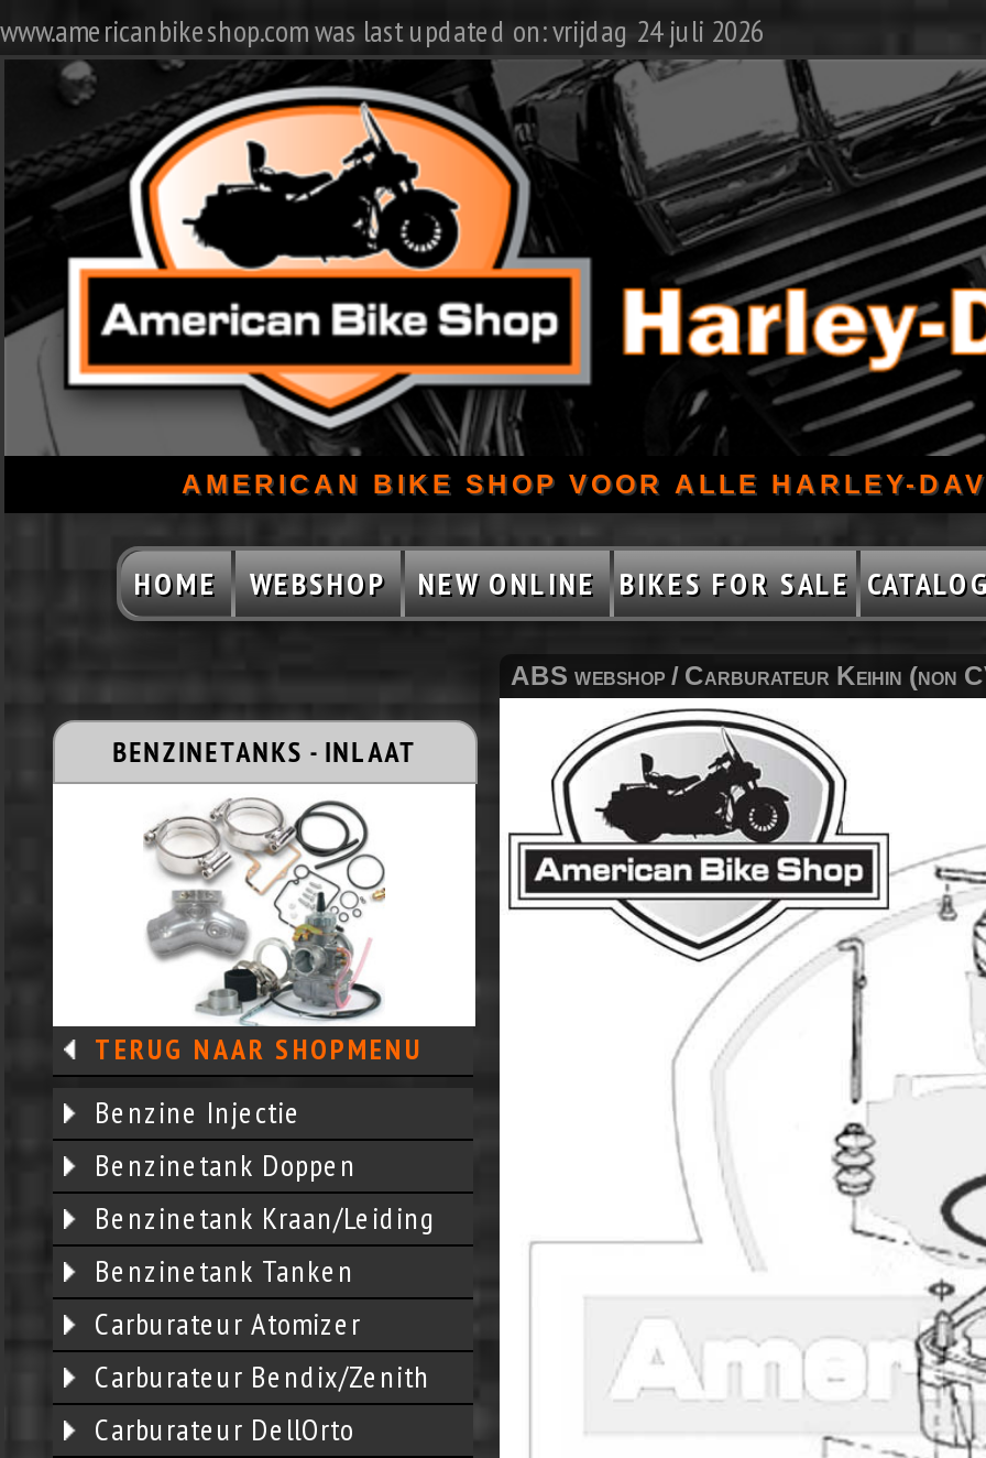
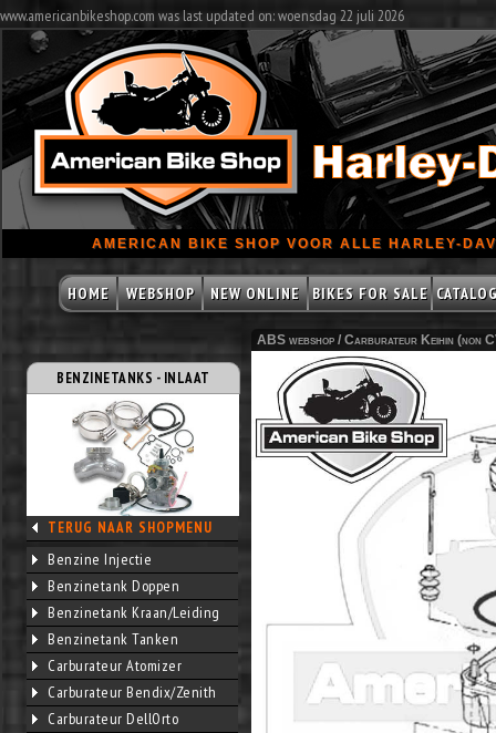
- www.americanbikeshop.com was last updated on: vrijdag 24 juli 2026
+ www.americanbikeshop.com was last updated on: woensdag 22 juli 2026
